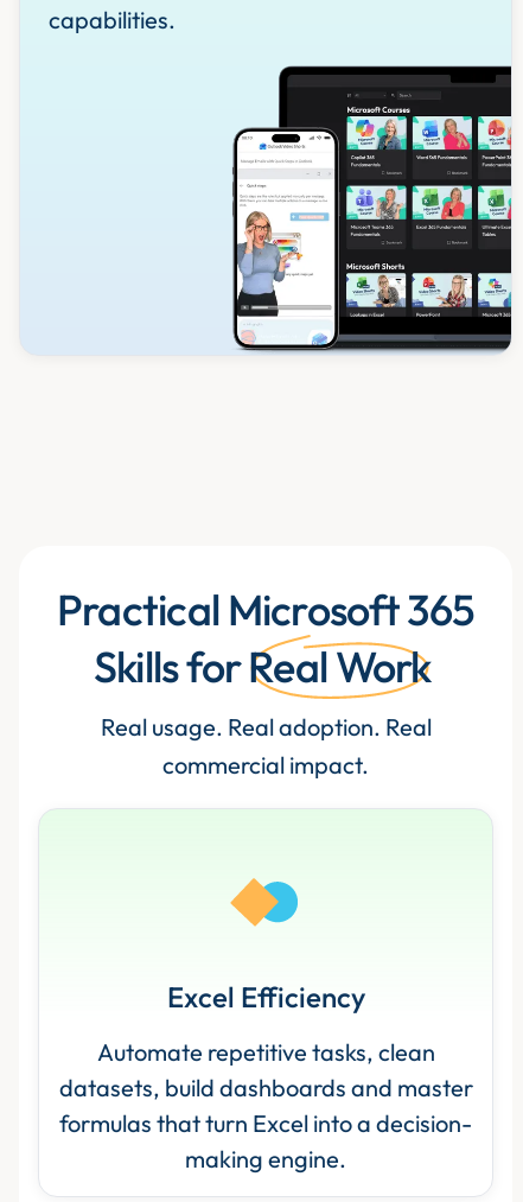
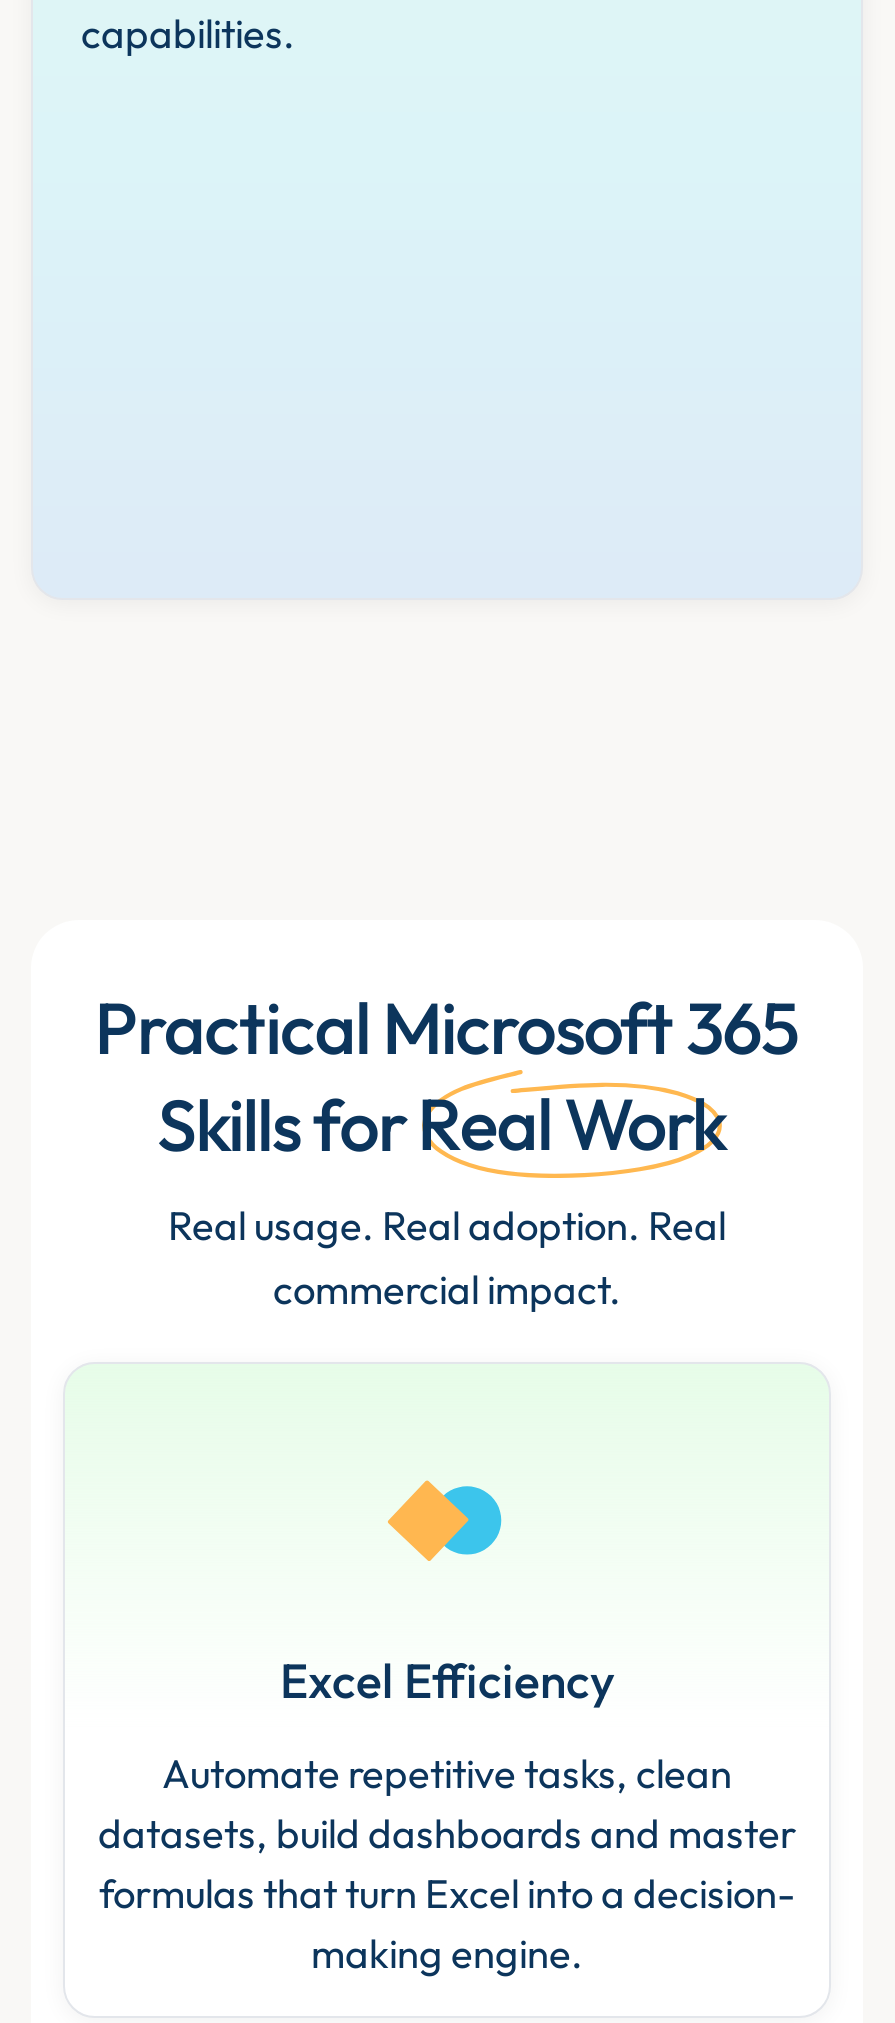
- [image]
